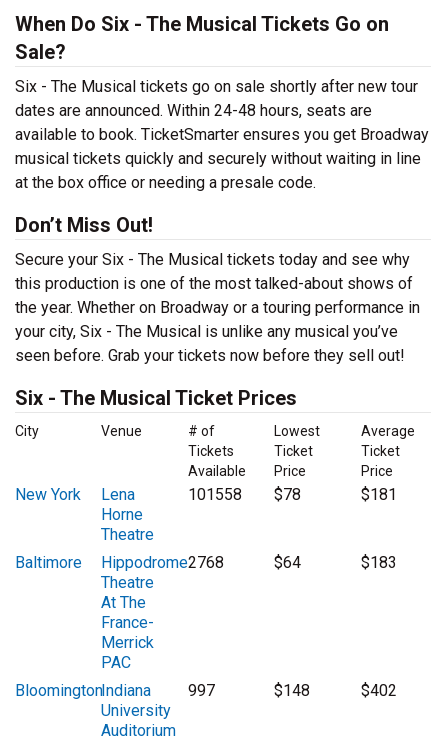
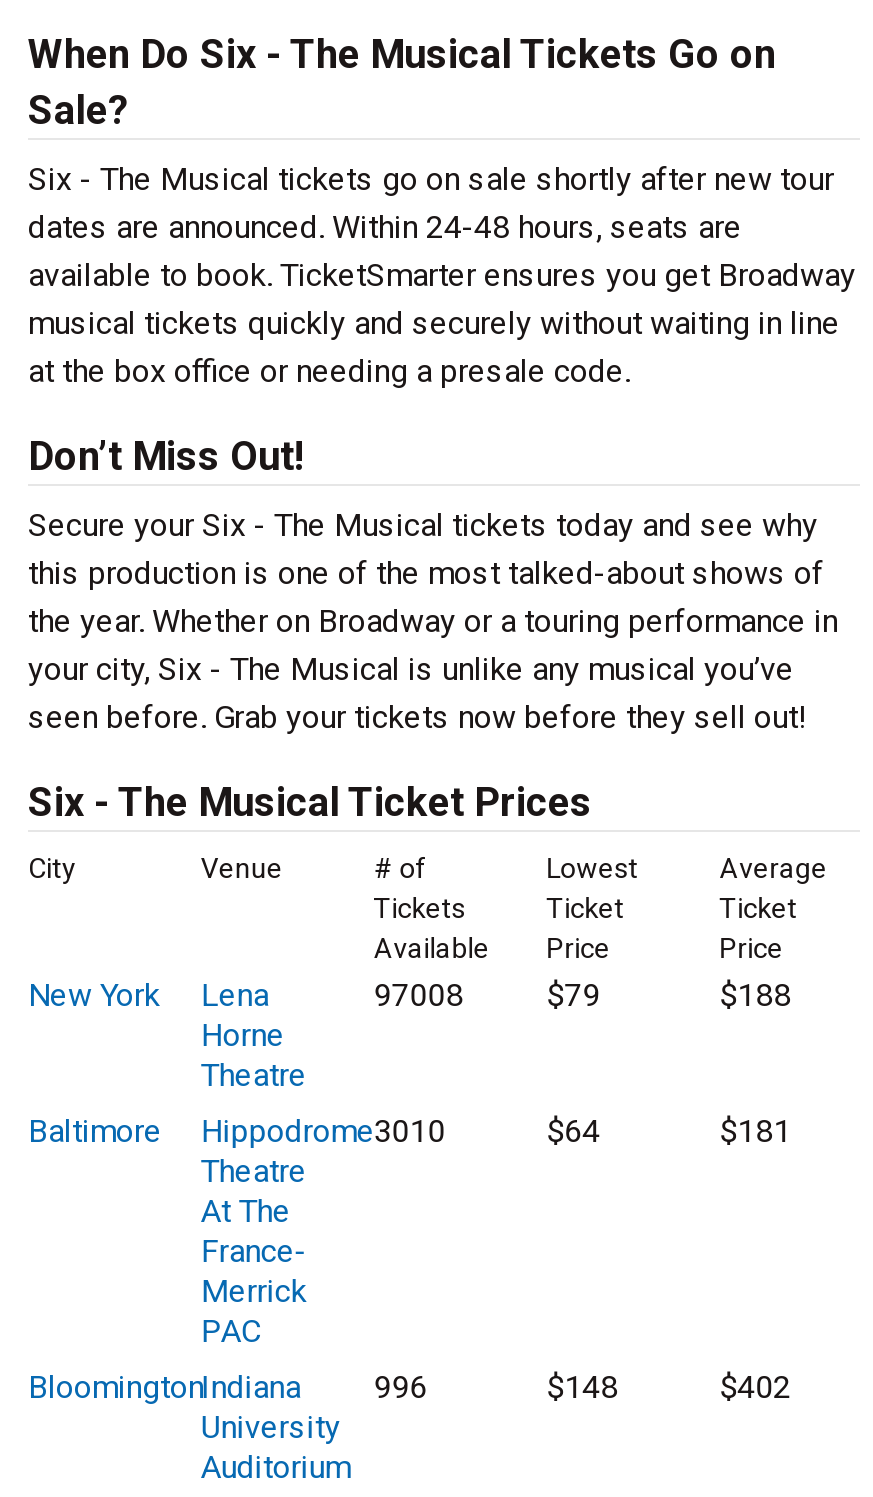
- 101558
+ 97008

- $78
+ $79

- $181
+ $188

- Baltimore Hippodrome 2768
+ Baltimore Hippodrome 3010

- $183
+ $181

- BloomingtonIndiana 997
+ BloomingtonIndiana 996
